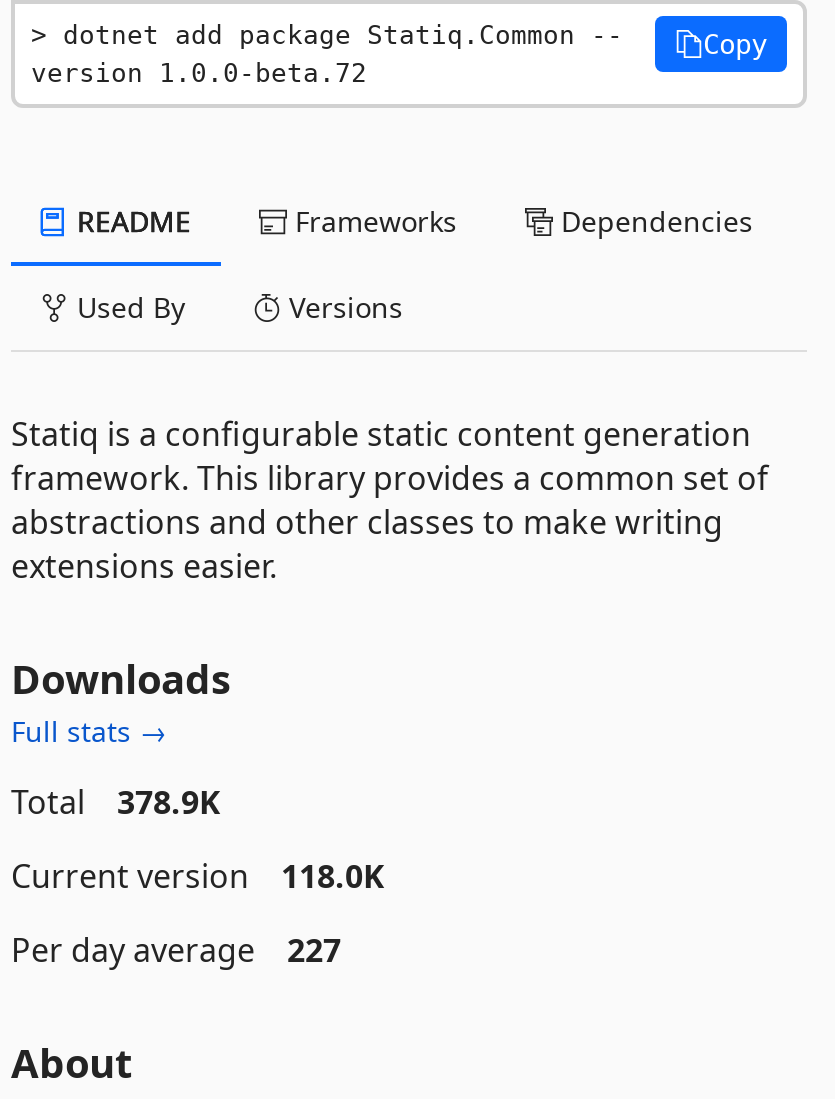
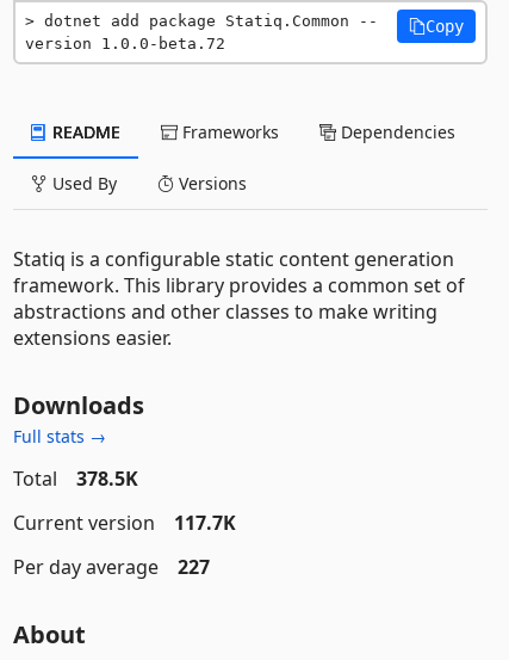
- Total 378.9K
+ Total 378.5K

- Current version 118.0K
+ Current version 117.7K
